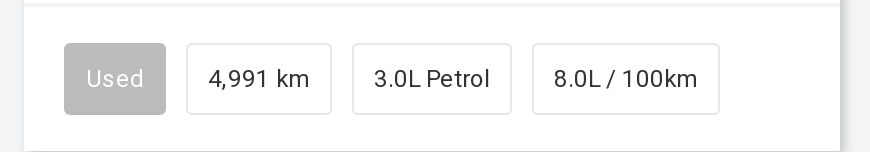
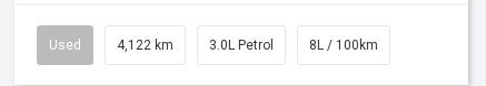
- 4,991 km
+ 4,122 km

- 8.0L / 100km
+ 8L / 100km
